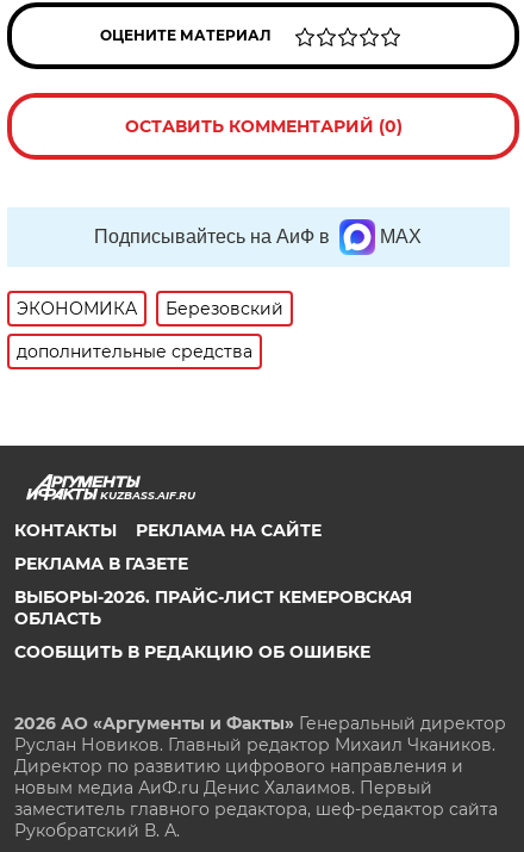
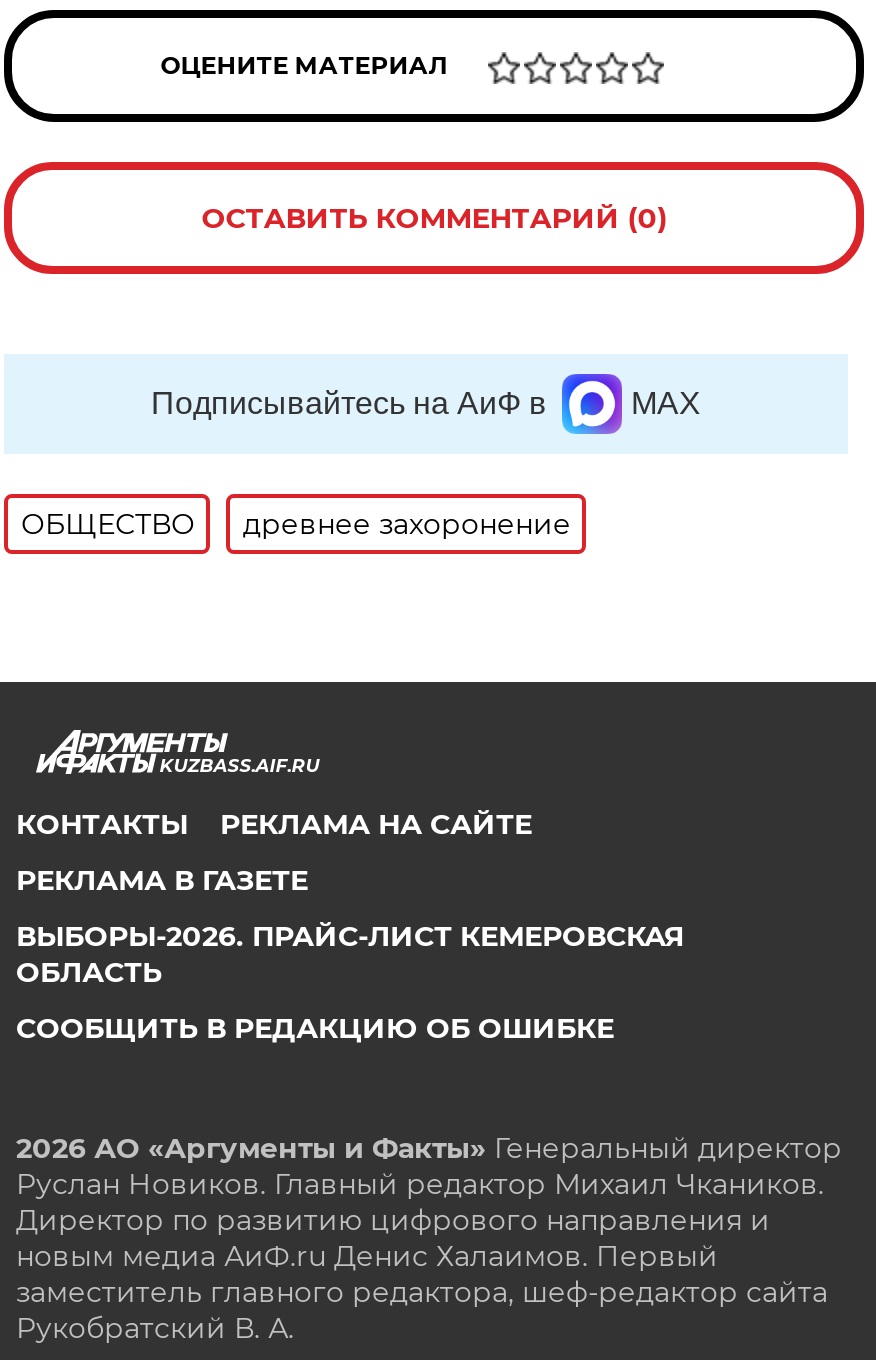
- ЭКОНОМИКА
- Березовский
- дополнительные средства
+ ОБЩЕСТВО
+ древнее захоронение
